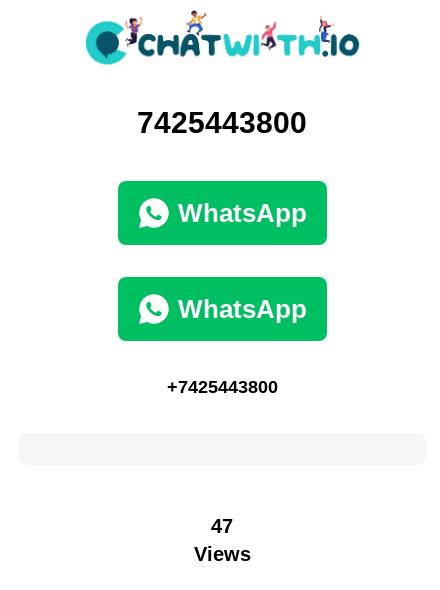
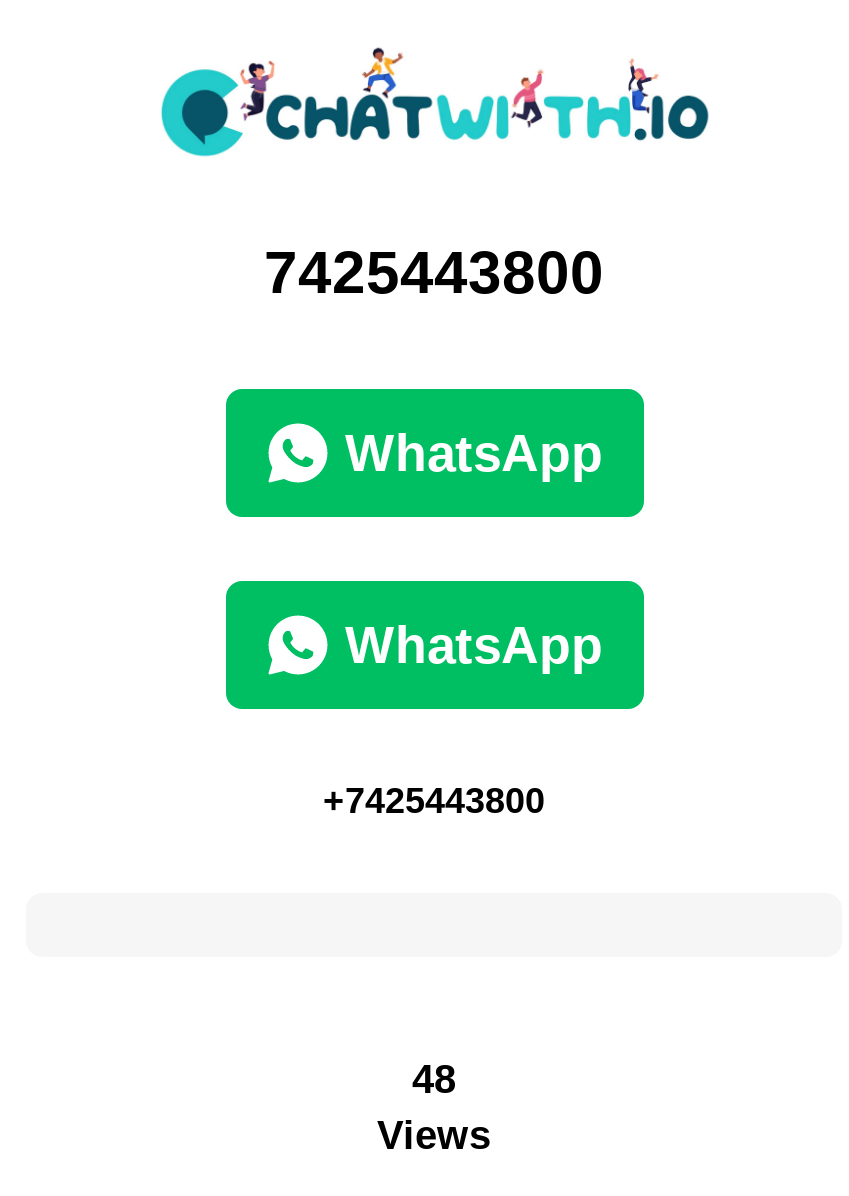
- 47
+ 48
